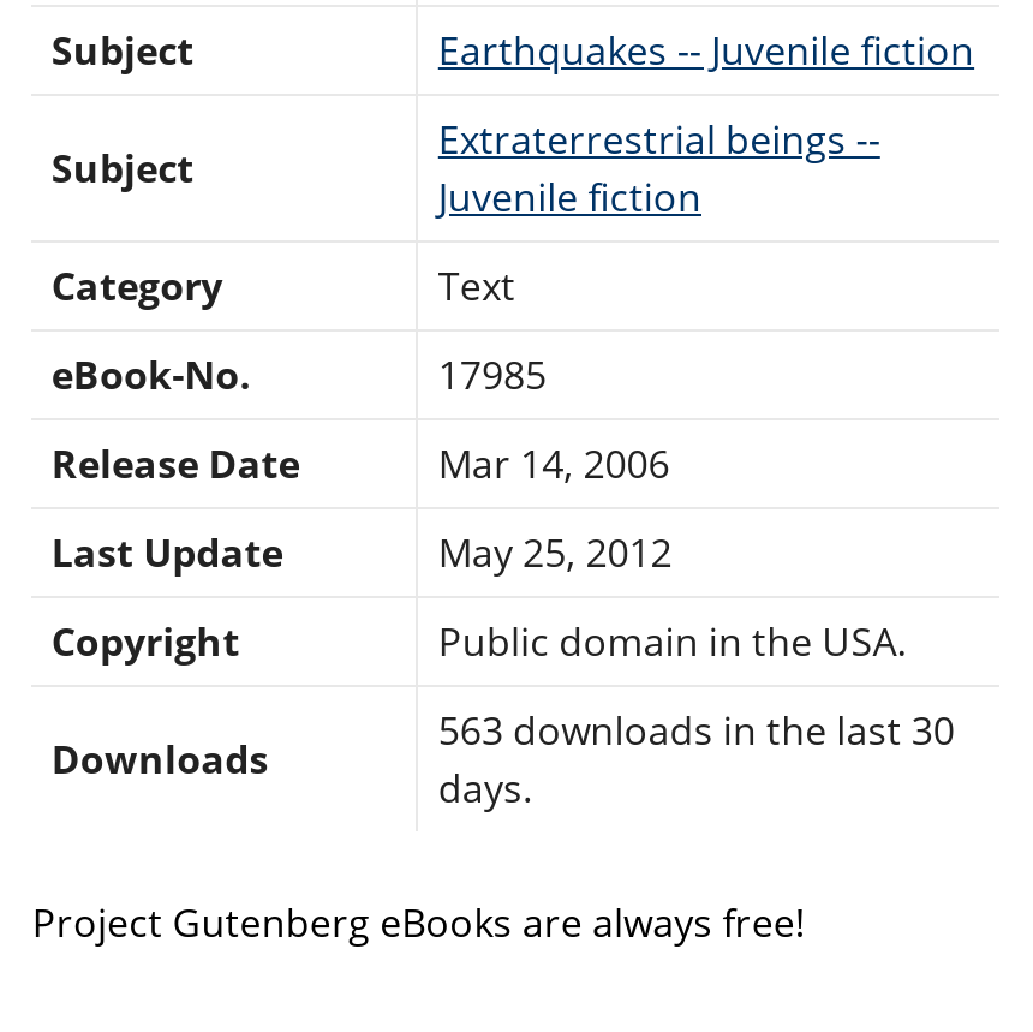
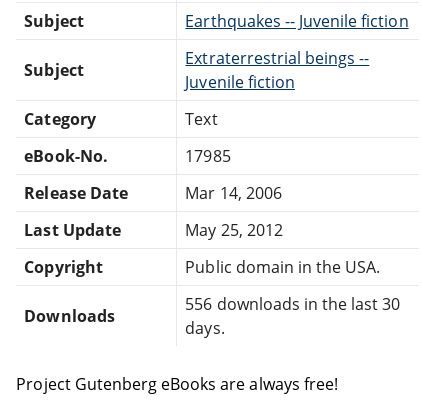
- 563 downloads in the last 30
+ 556 downloads in the last 30
